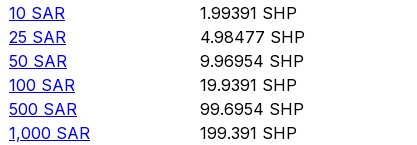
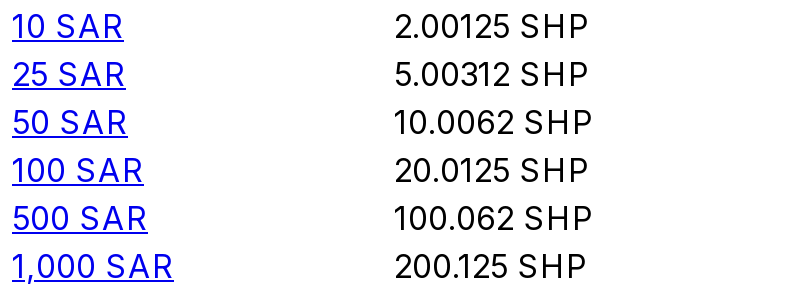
- 1.99391 SHP
+ 2.00125 SHP

- 4.98477 SHP
+ 5.00312 SHP

- 9.96954 SHP
+ 10.0062 SHP

- 19.9391 SHP
+ 20.0125 SHP

- 99.6954 SHP
+ 100.062 SHP

- 199.391 SHP
+ 200.125 SHP
